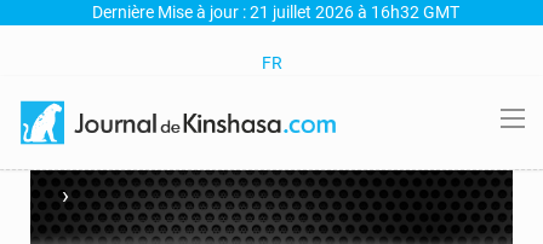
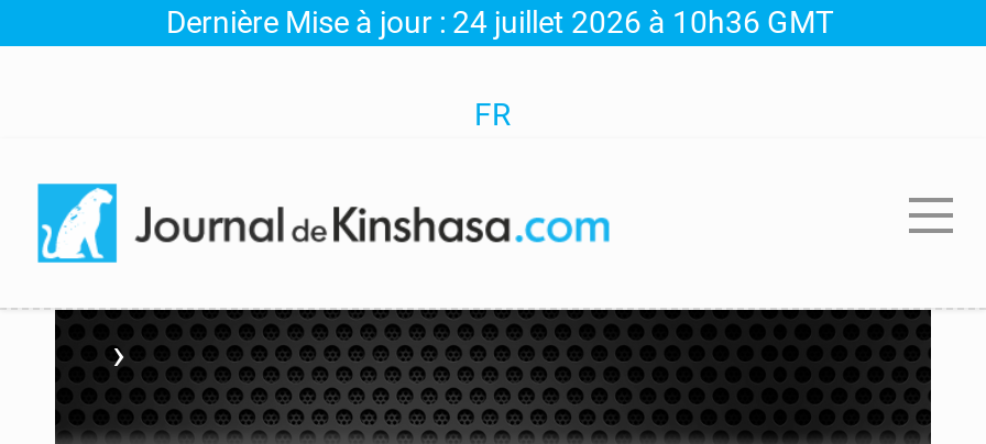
- Dernière Mise à jour : 21 juillet 2026 à 16h32 GMT
+ Dernière Mise à jour : 24 juillet 2026 à 10h36 GMT
